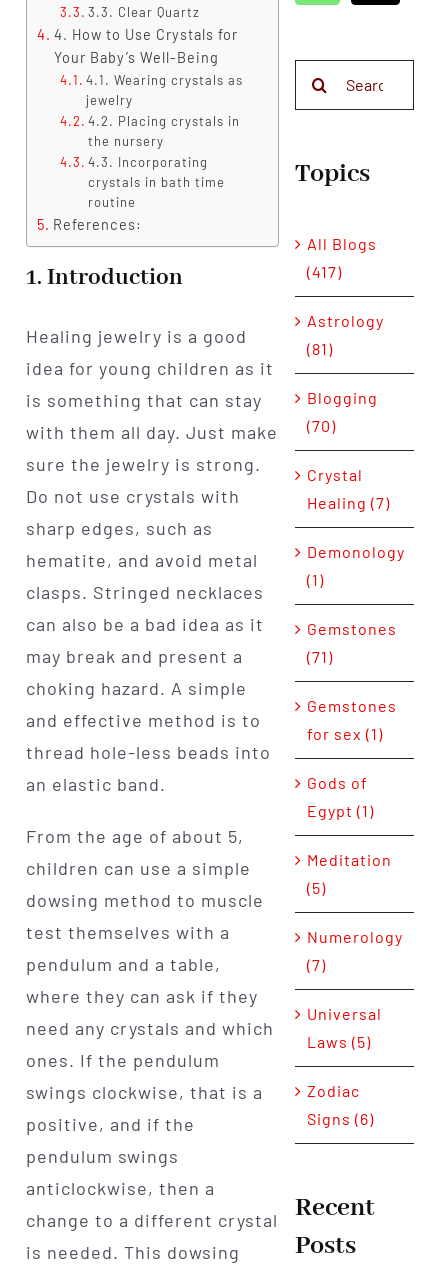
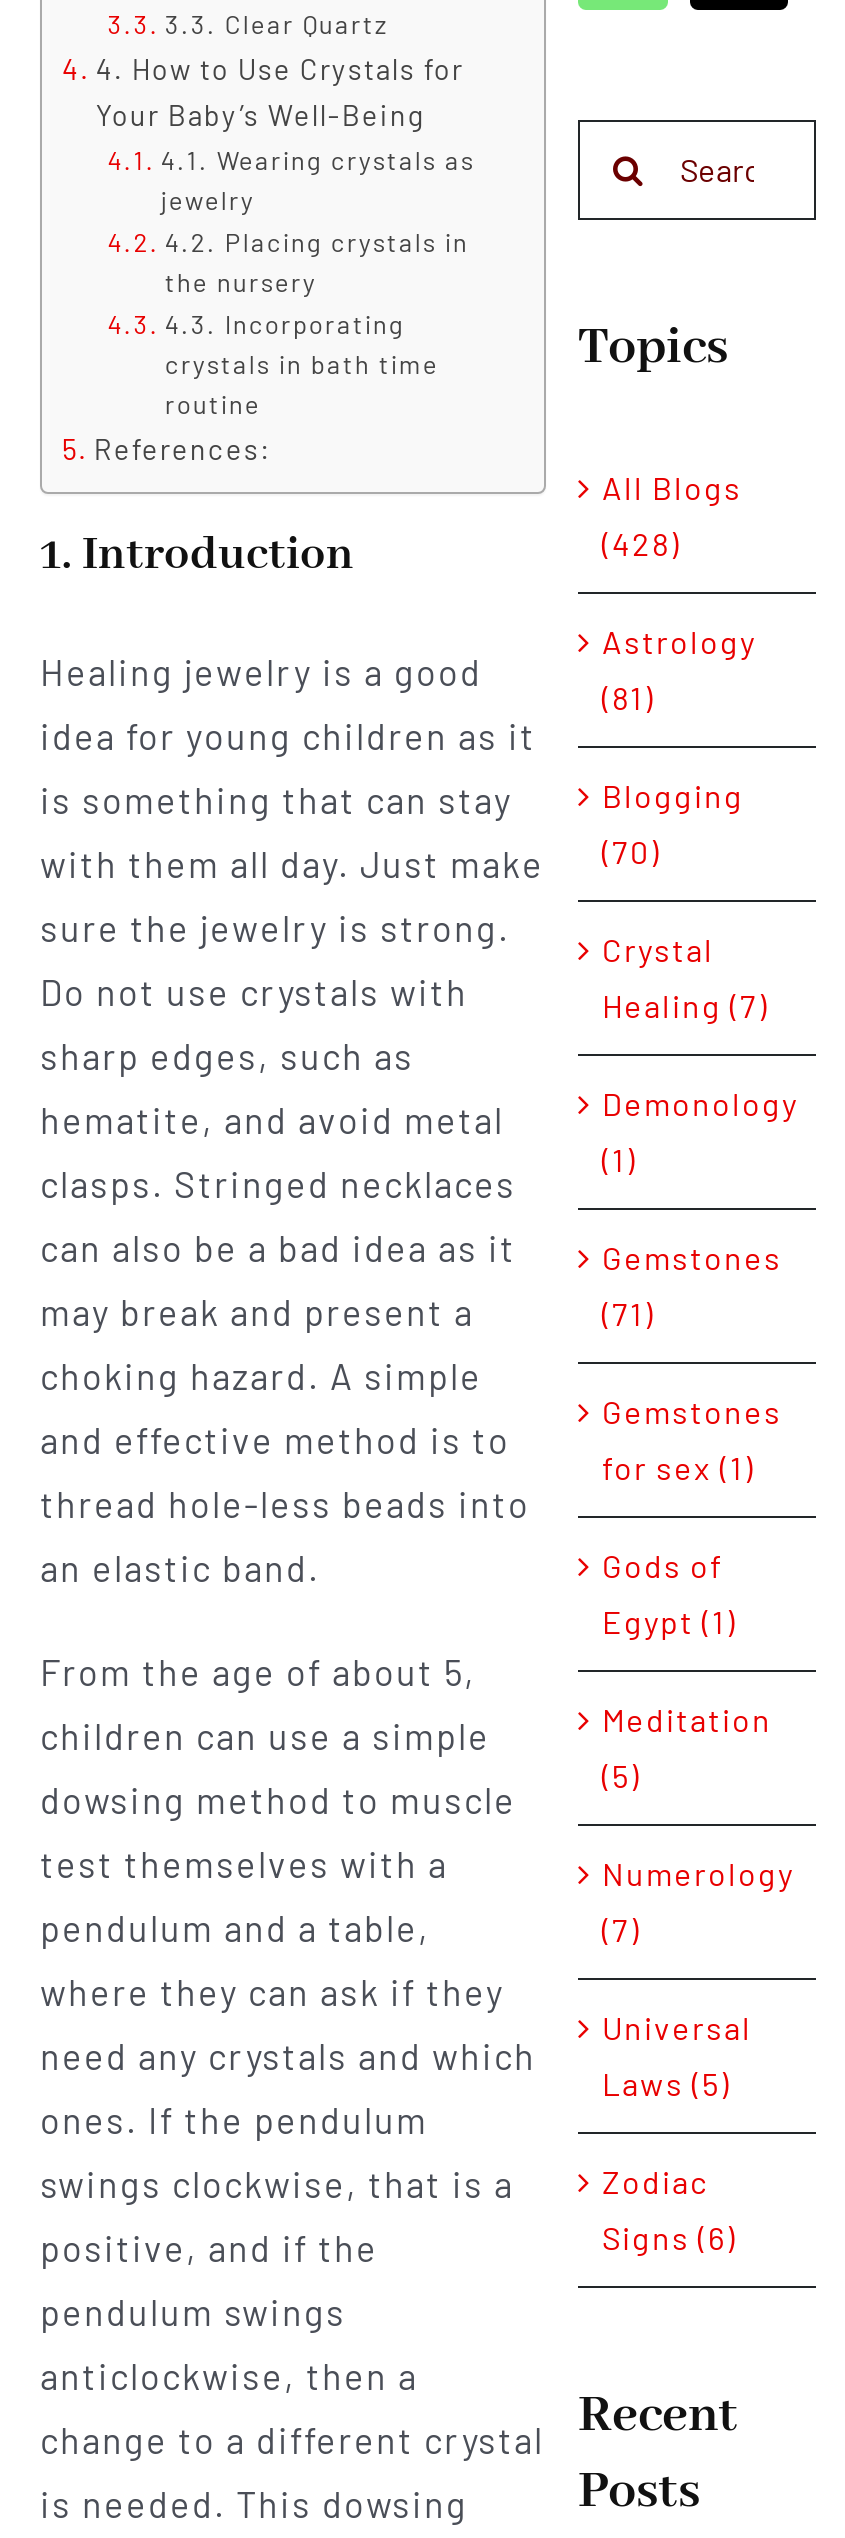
- (417)
+ (428)
